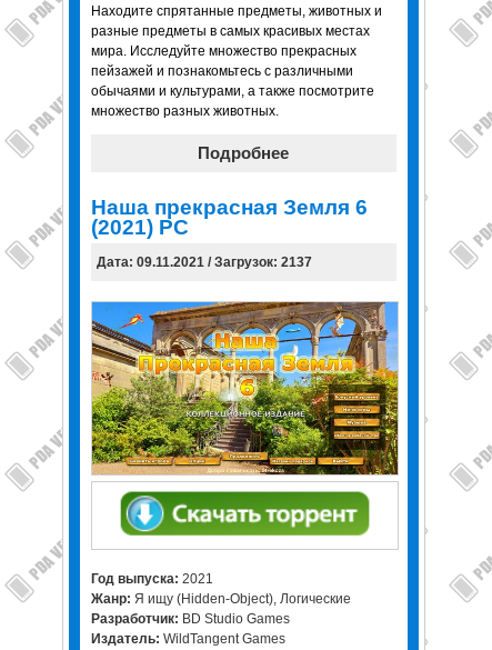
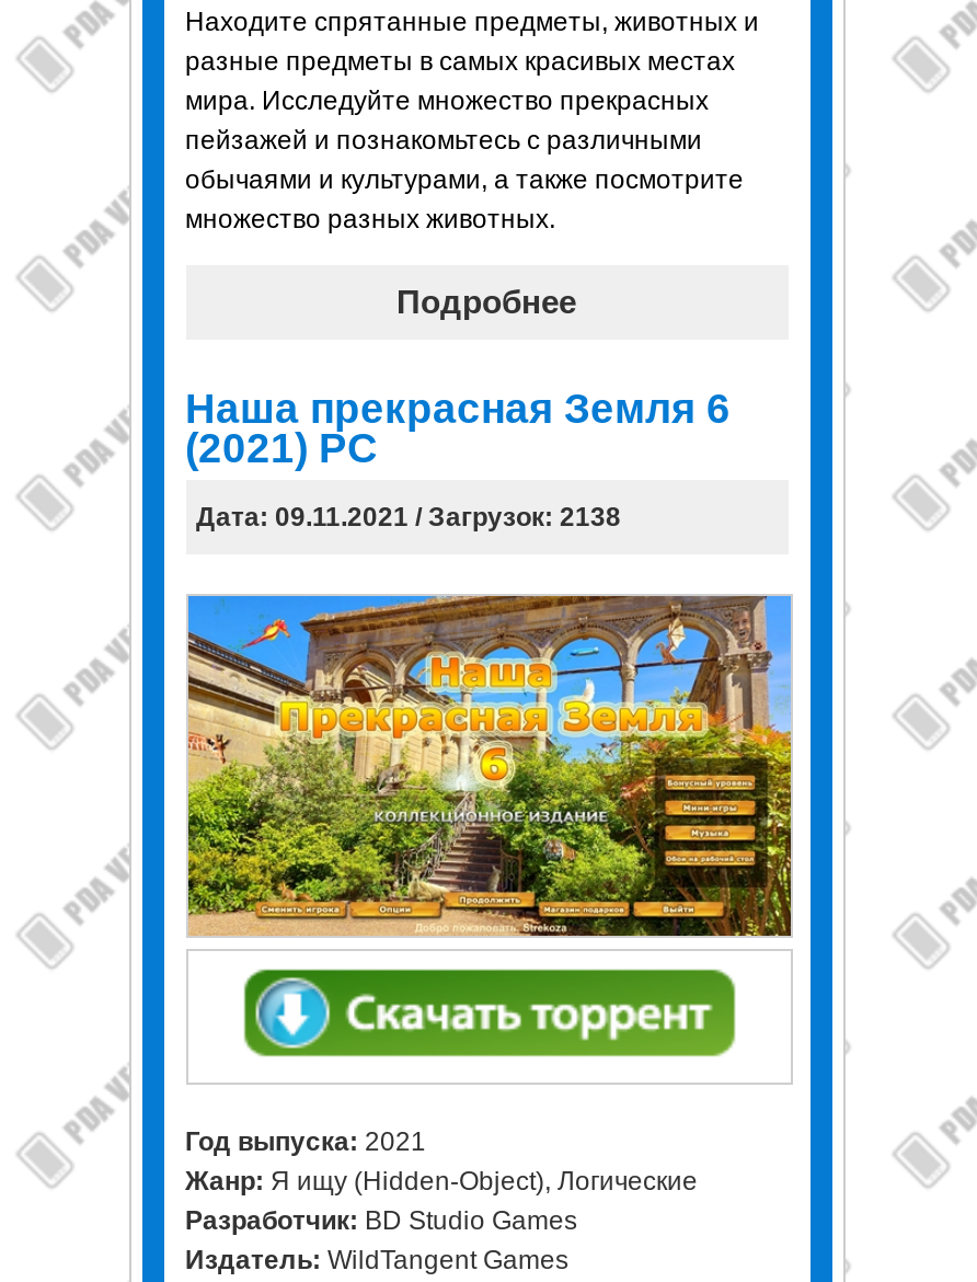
- Дата: 09.11.2021 / Загрузок: 2137
+ Дата: 09.11.2021 / Загрузок: 2138
